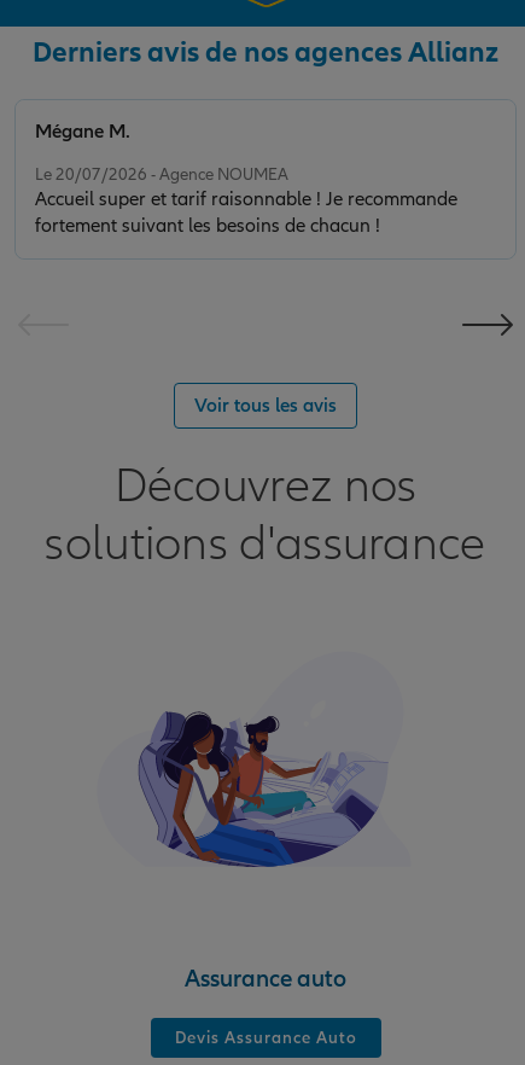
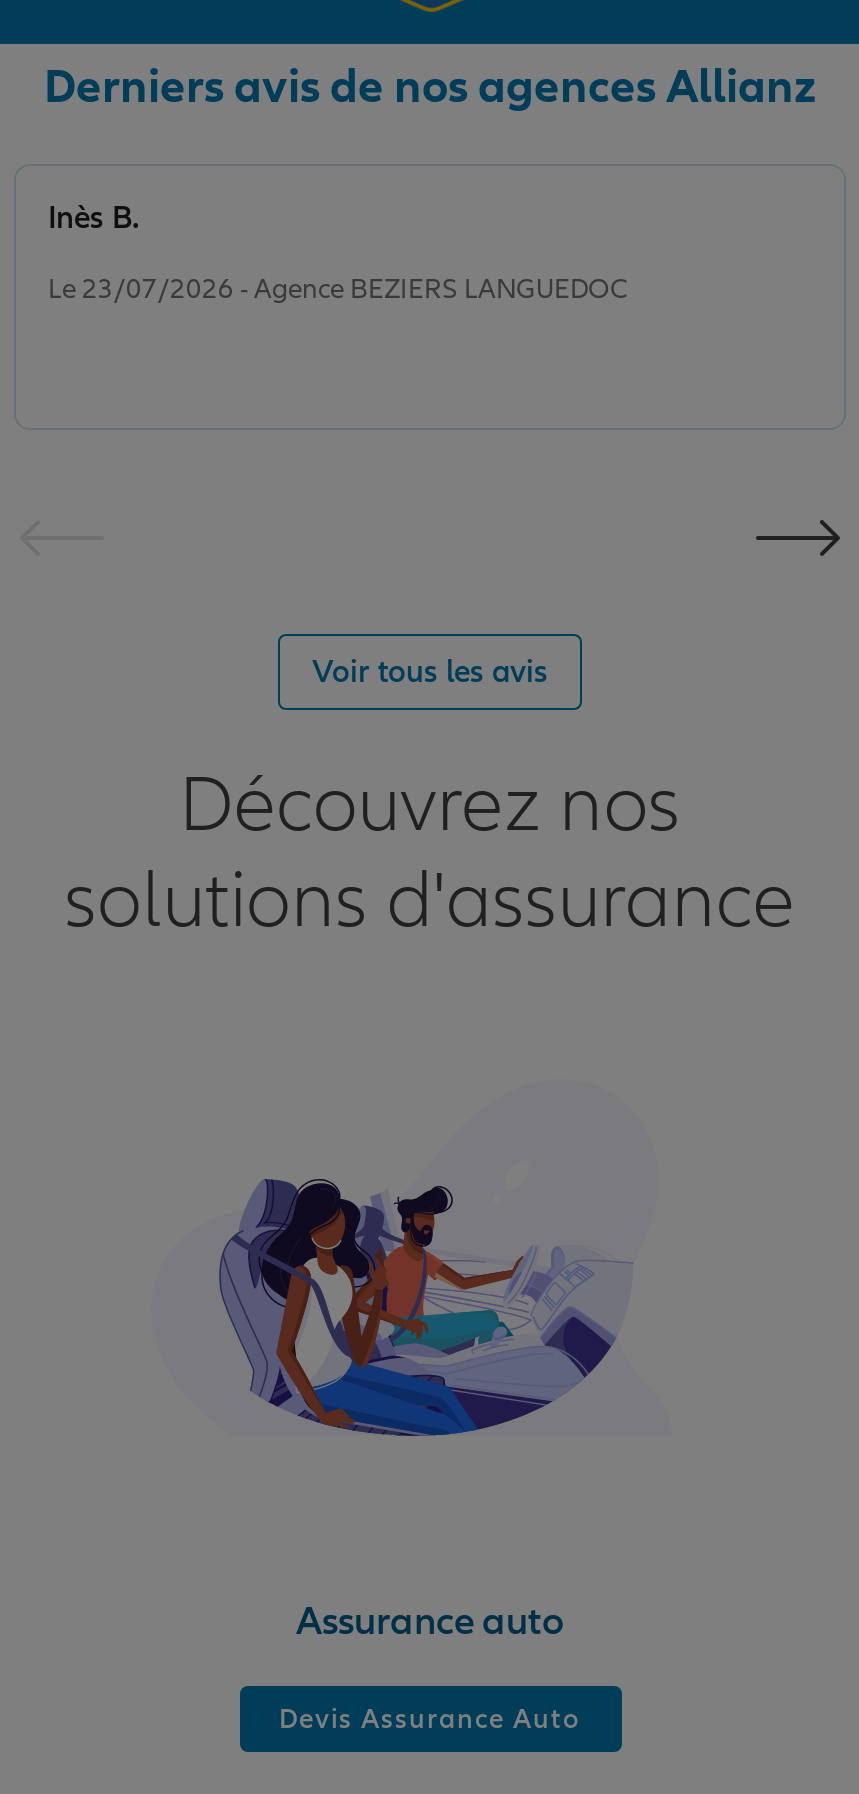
- Mégane M.
+ Inès B.

- Le 20/07/2026 - Agence NOUMEA
- Accueil super et tarif raisonnable ! Je recommande
- fortement suivant les besoins de chacun !
+ Le 23/07/2026 - Agence BEZIERS LANGUEDOC
